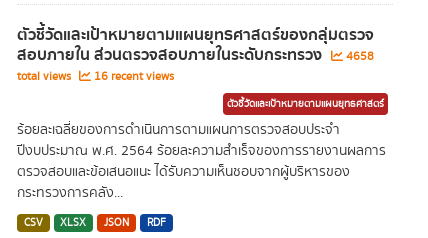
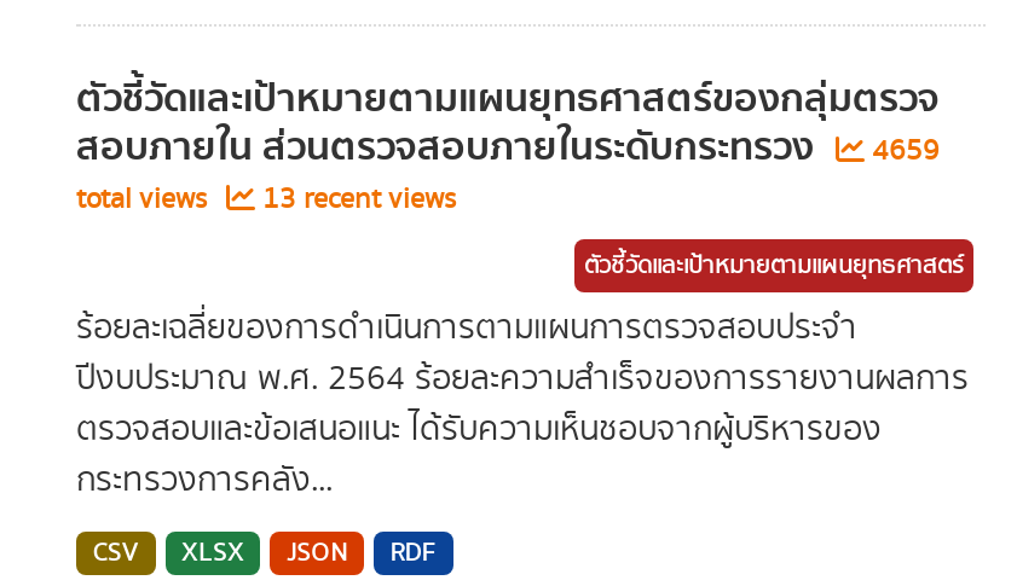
- สอบภายใน ส่วนตรวจสอบภายในระดับกระทรวง 4658
+ สอบภายใน ส่วนตรวจสอบภายในระดับกระทรวง 4659

- total views 16 recent views
+ total views 13 recent views
